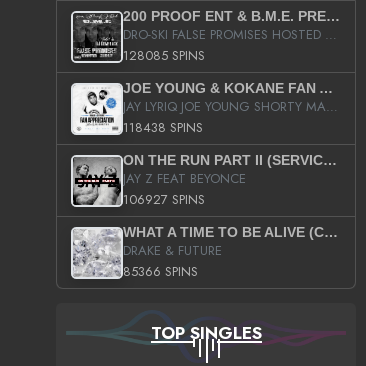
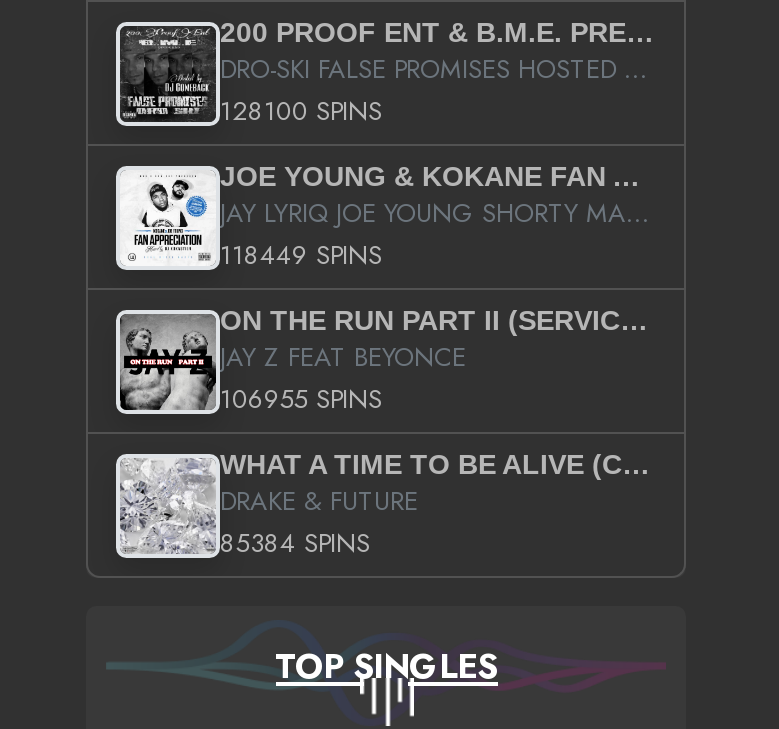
- 128085 SPINS
+ 128100 SPINS

- 118438 SPINS
+ 118449 SPINS

- 106927 SPINS
+ 106955 SPINS

- 85366 SPINS
+ 85384 SPINS
